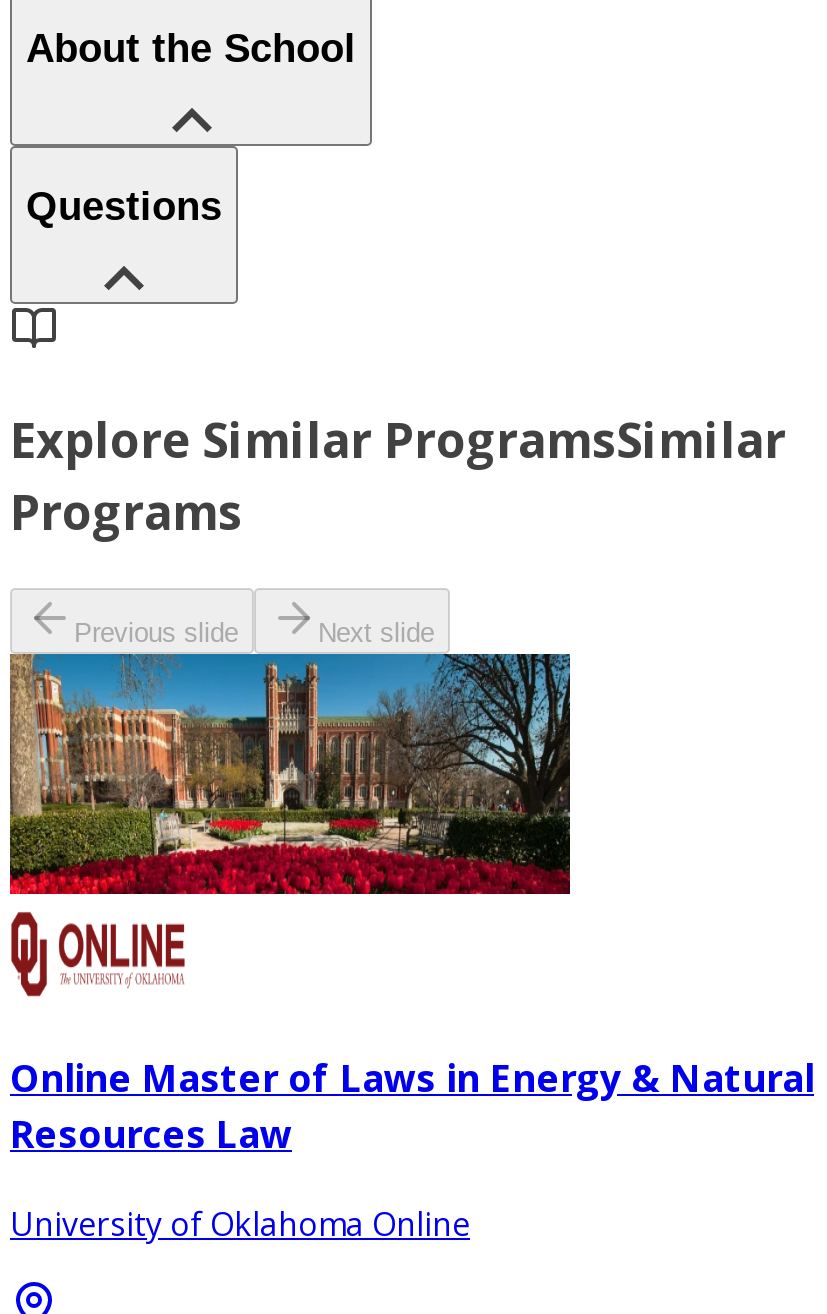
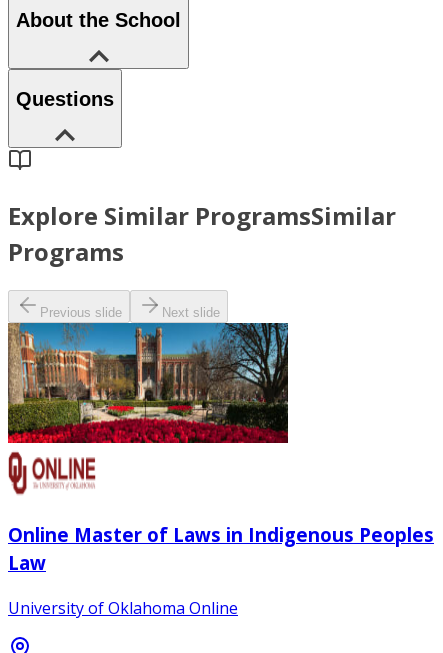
- Online Master of Laws in Energy & Natural
- Resources Law
+ Online Master of Laws in Indigenous Peoples
+ Law
